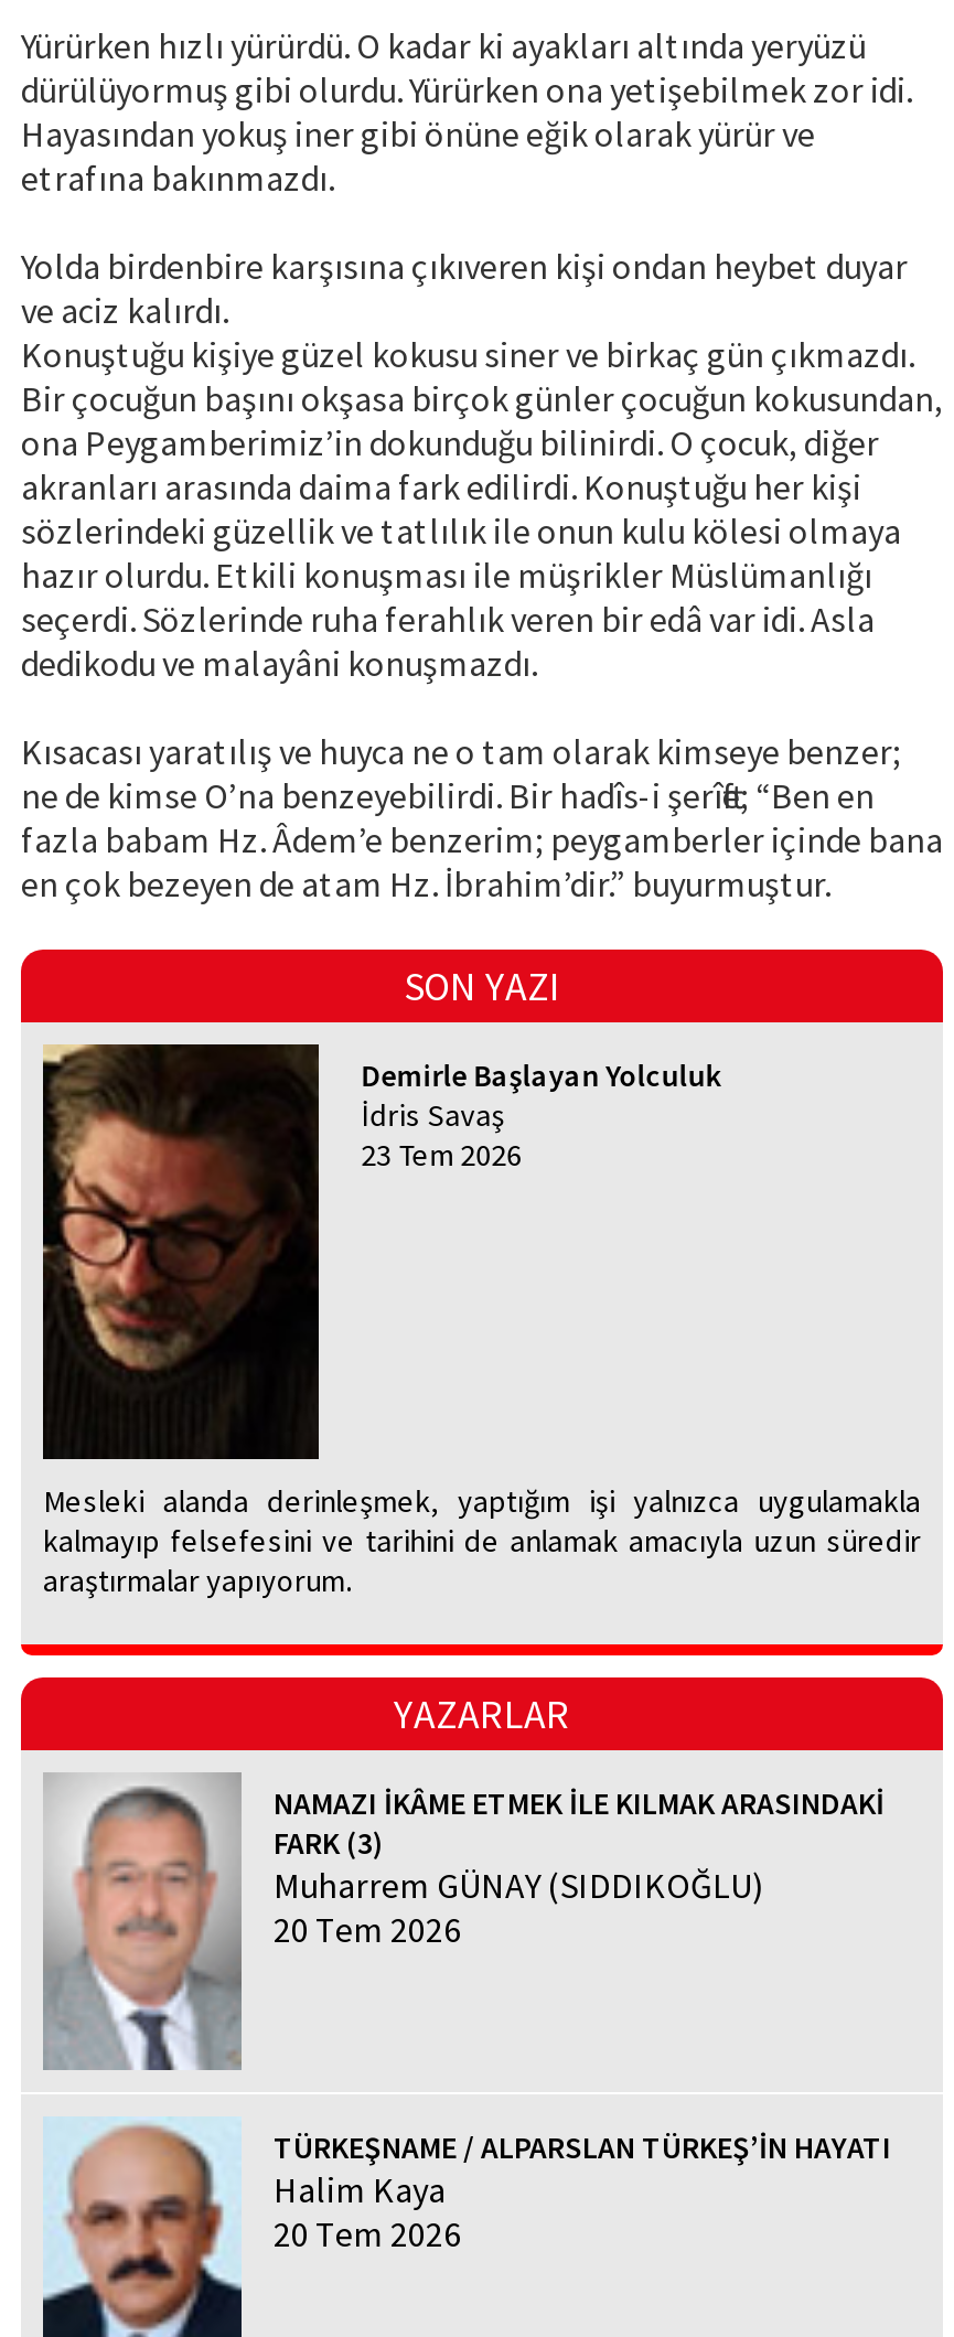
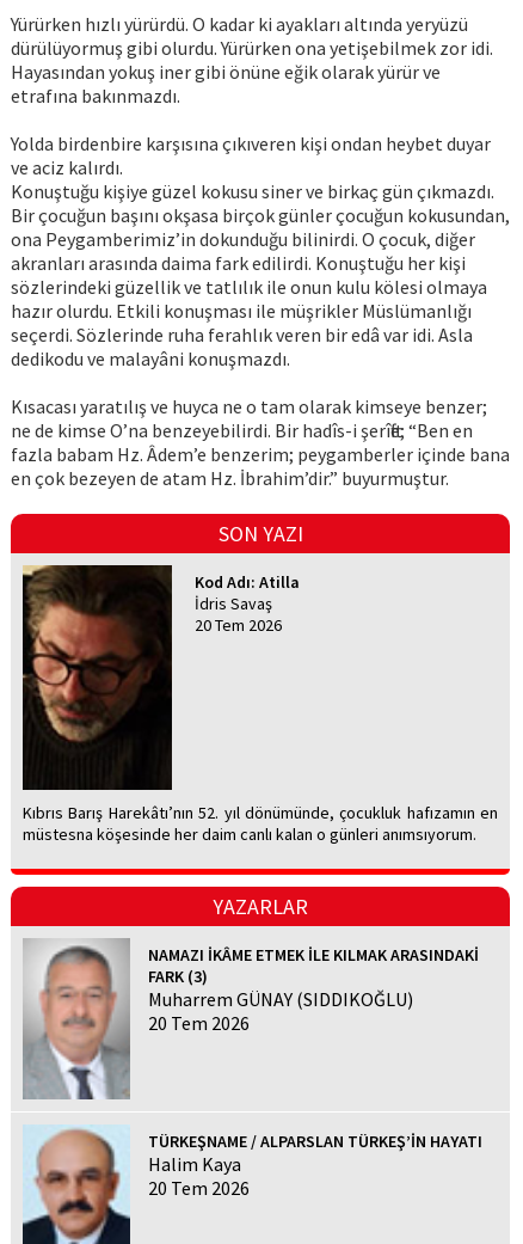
- Demirle Başlayan Yolculuk
+ Kod Adı: Atilla

- 23 Tem 2026
+ 20 Tem 2026

- Mesleki alanda derinleşmek, yaptığım işi yalnızca uygulamakla
- kalmayıp felsefesini ve tarihini de anlamak amacıyla uzun süredir
- araştırmalar yapıyorum.
+ Kıbrıs Barış Harekâtı’nın 52. yıl dönümünde, çocukluk hafızamın en
+ müstesna köşesinde her daim canlı kalan o günleri anımsıyorum.
